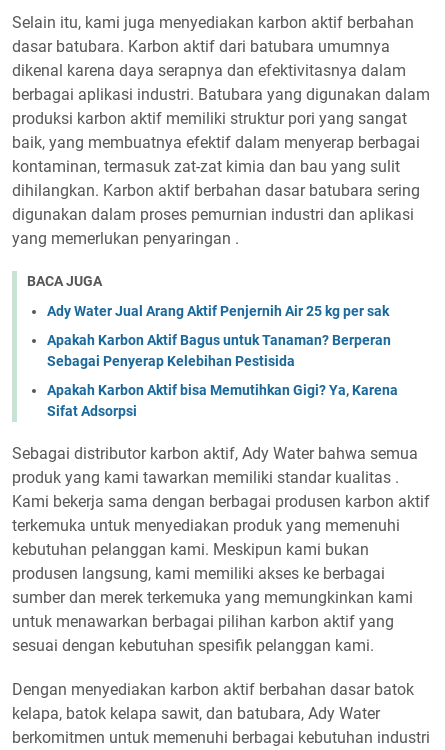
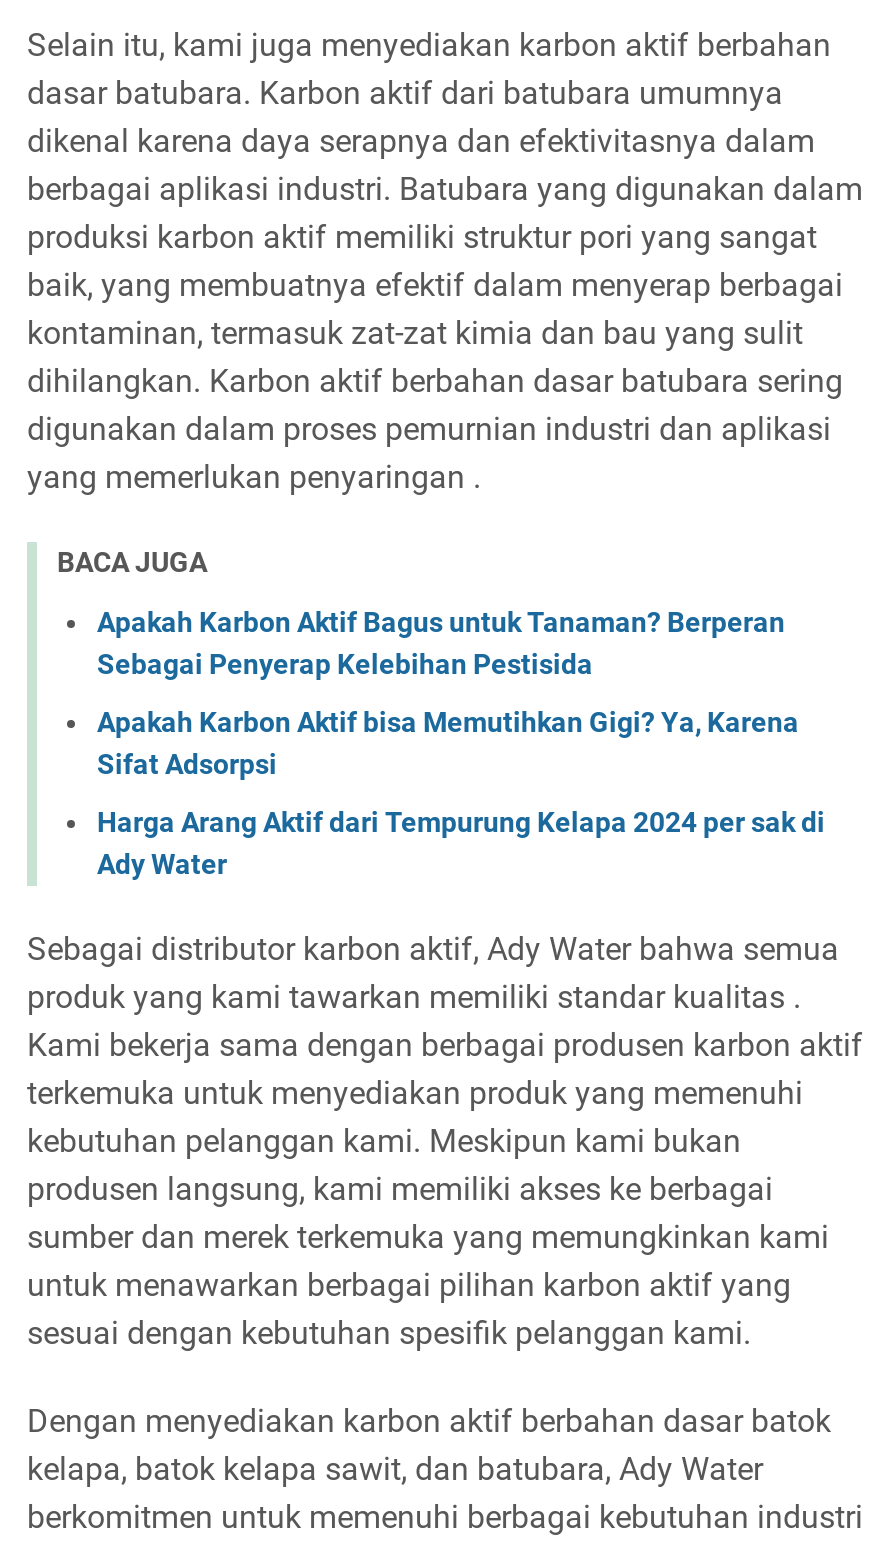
- Ady Water Jual Arang Aktif Penjernih Air 25 kg per sak

moved up: Apakah Karbon Aktif Bagus untuk Tanaman? Berperan | Sebagai Penyerap Kelebihan Pestisida | Apakah Karbon Aktif bisa Memutihkan Gigi? Ya, Karena | Sifat Adsorpsi

+ Harga Arang Aktif dari Tempurung Kelapa 2024 per sak di
+ Ady Water
